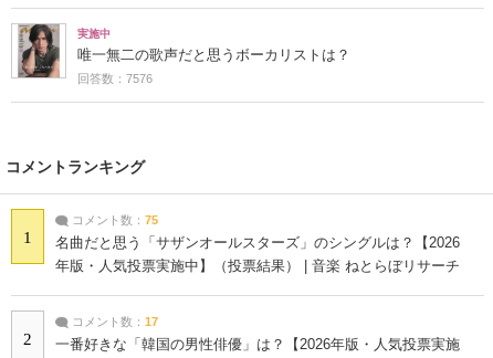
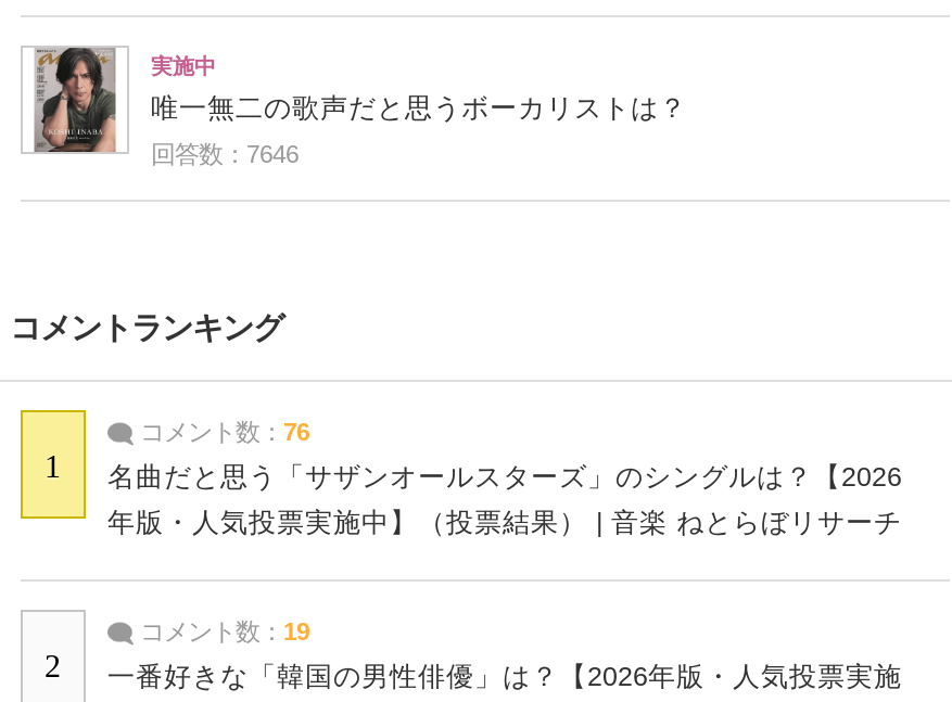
- 回答数：7576
+ 回答数：7646

- コメント数：75
+ コメント数：76

- コメント数：17
+ コメント数：19
